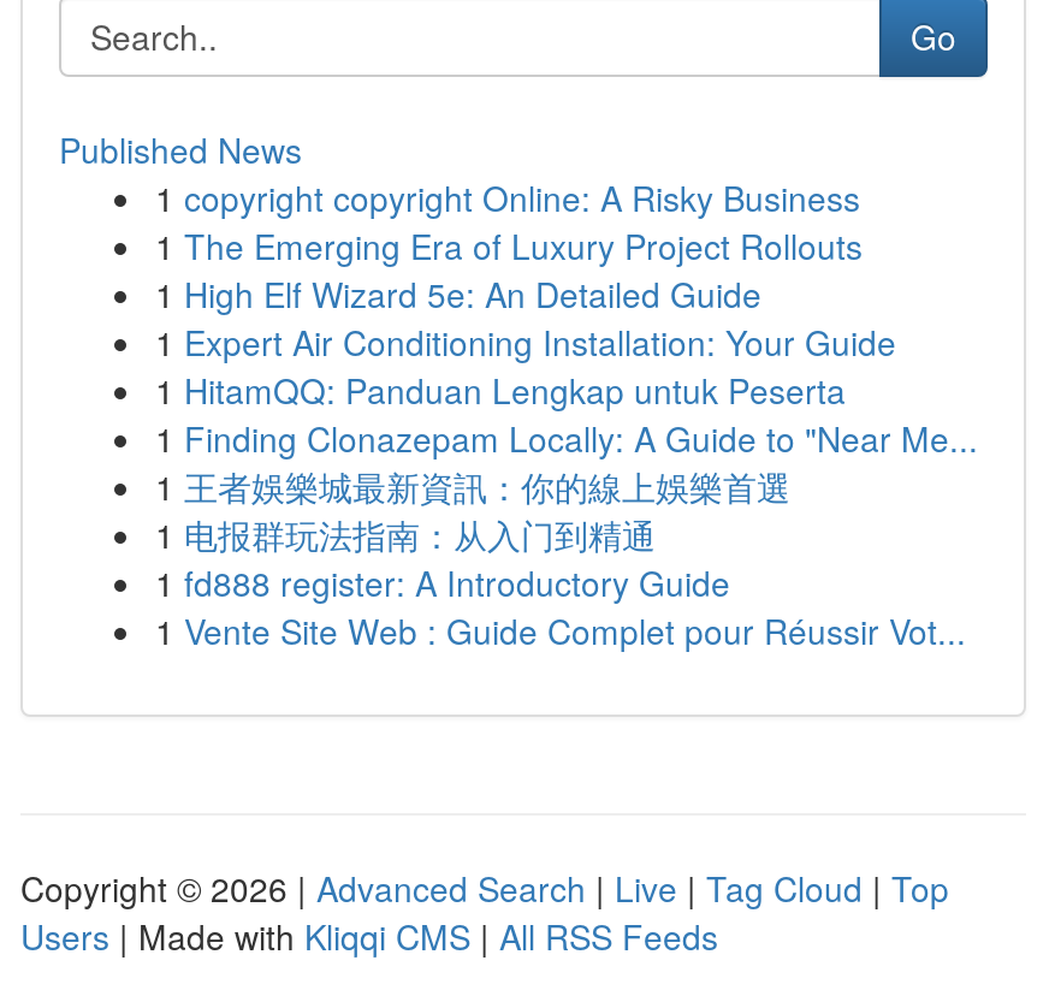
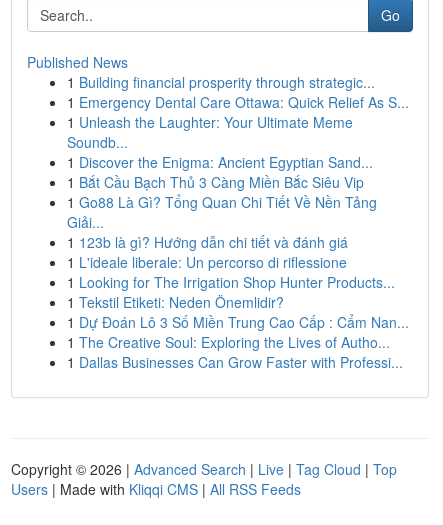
- 1 copyright copyright Online: A Risky Business
- 1 The Emerging Era of Luxury Project Rollouts
- 1 High Elf Wizard 5e: An Detailed Guide
- 1 Expert Air Conditioning Installation: Your Guide
- 1 HitamQQ: Panduan Lengkap untuk Peserta
- 1 Finding Clonazepam Locally: A Guide to "Near Me...
- 1 王者娛樂城最新資訊：你的線上娛樂首選
- 1 电报群玩法指南：从入门到精通
- 1 fd888 register: A Introductory Guide
- 1 Vente Site Web : Guide Complet pour Réussir Vot...
+ 1 Building financial prosperity through strategic...
+ 1 Emergency Dental Care Ottawa: Quick Relief As S...
+ 1 Unleash the Laughter: Your Ultimate Meme
+ Soundb...
+ 1 Discover the Enigma: Ancient Egyptian Sand...
+ 1 Bắt Cầu Bạch Thủ 3 Càng Miền Bắc Siêu Vip
+ 1 Go88 Là Gì? Tổng Quan Chi Tiết Về Nền Tảng
+ Giải...
+ 1 123b là gì? Hướng dẫn chi tiết và đánh giá
+ 1 L'ideale liberale: Un percorso di riflessione
+ 1 Looking for The Irrigation Shop Hunter Products...
+ 1 Tekstil Etiketi: Neden Önemlidir?
+ 1 Dự Đoán Lô 3 Số Miền Trung Cao Cấp : Cẩm Nan...
+ 1 The Creative Soul: Exploring the Lives of Autho...
+ 1 Dallas Businesses Can Grow Faster with Professi...
